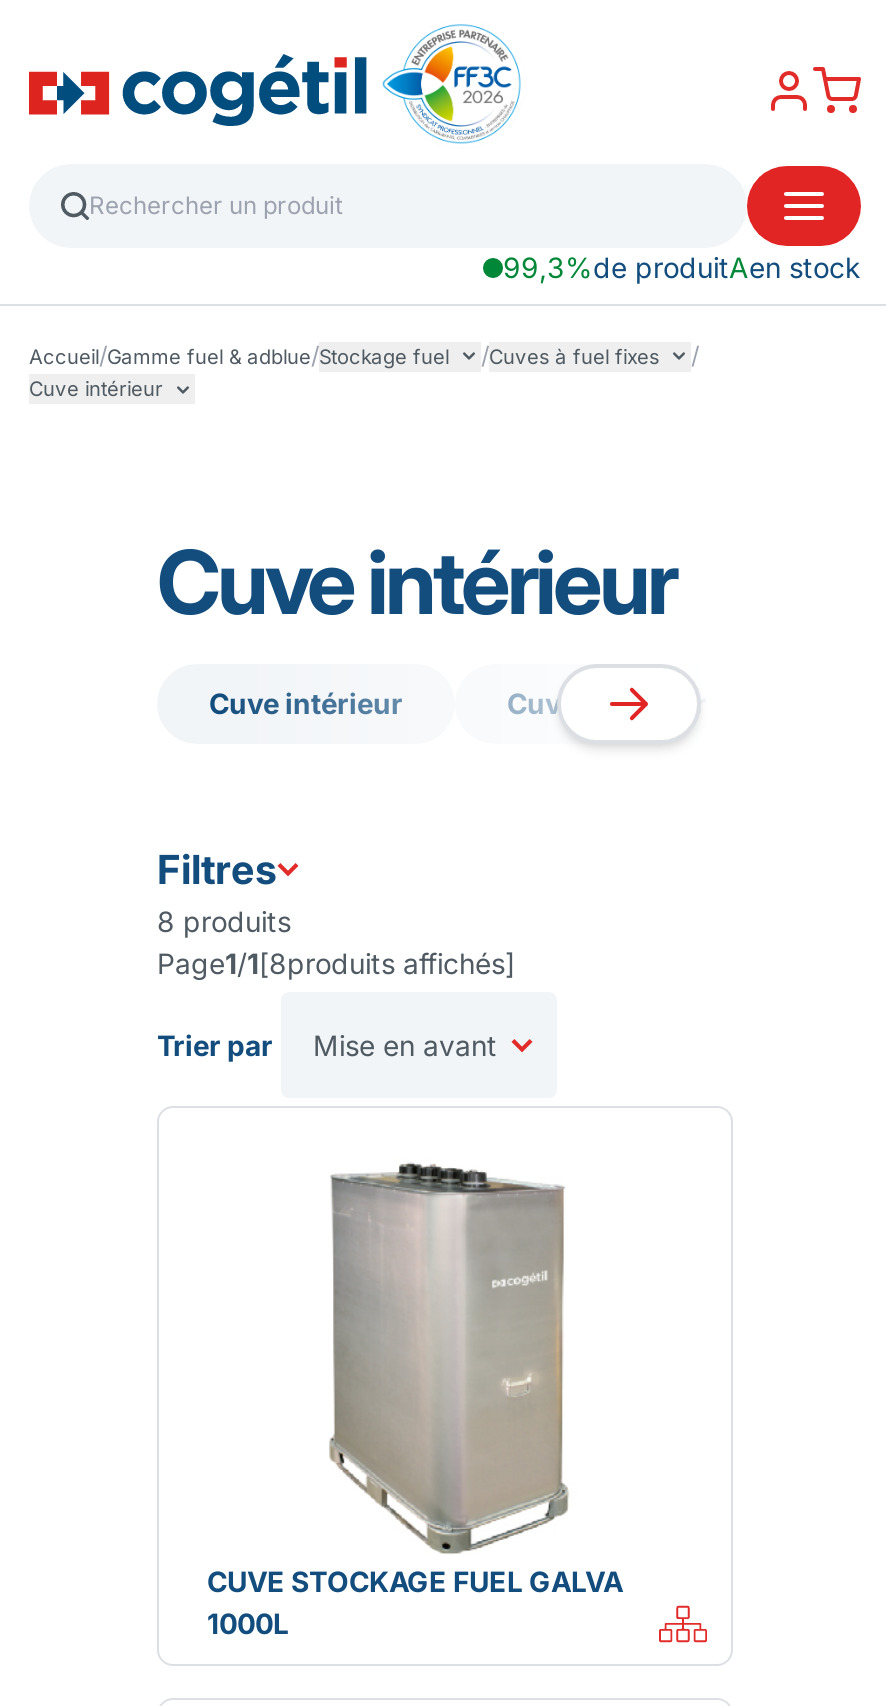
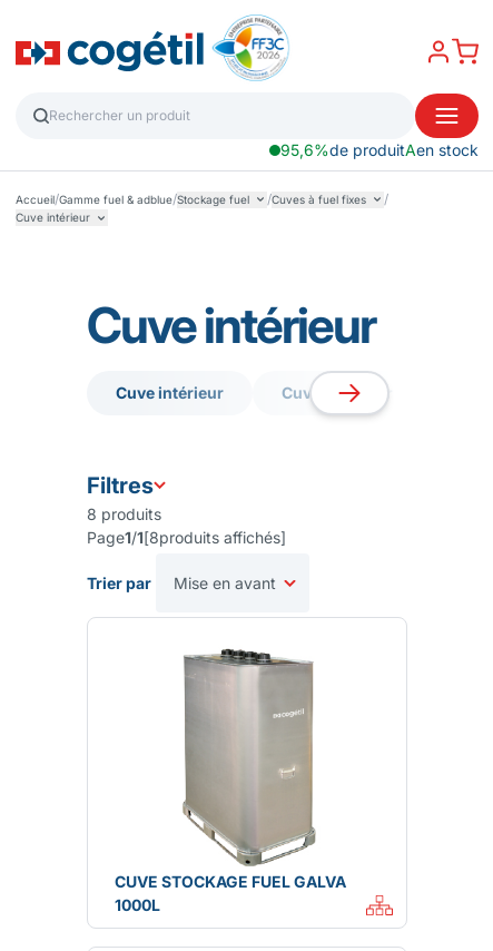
- 99,3%de produitAen stock
+ 95,6%de produitAen stock
